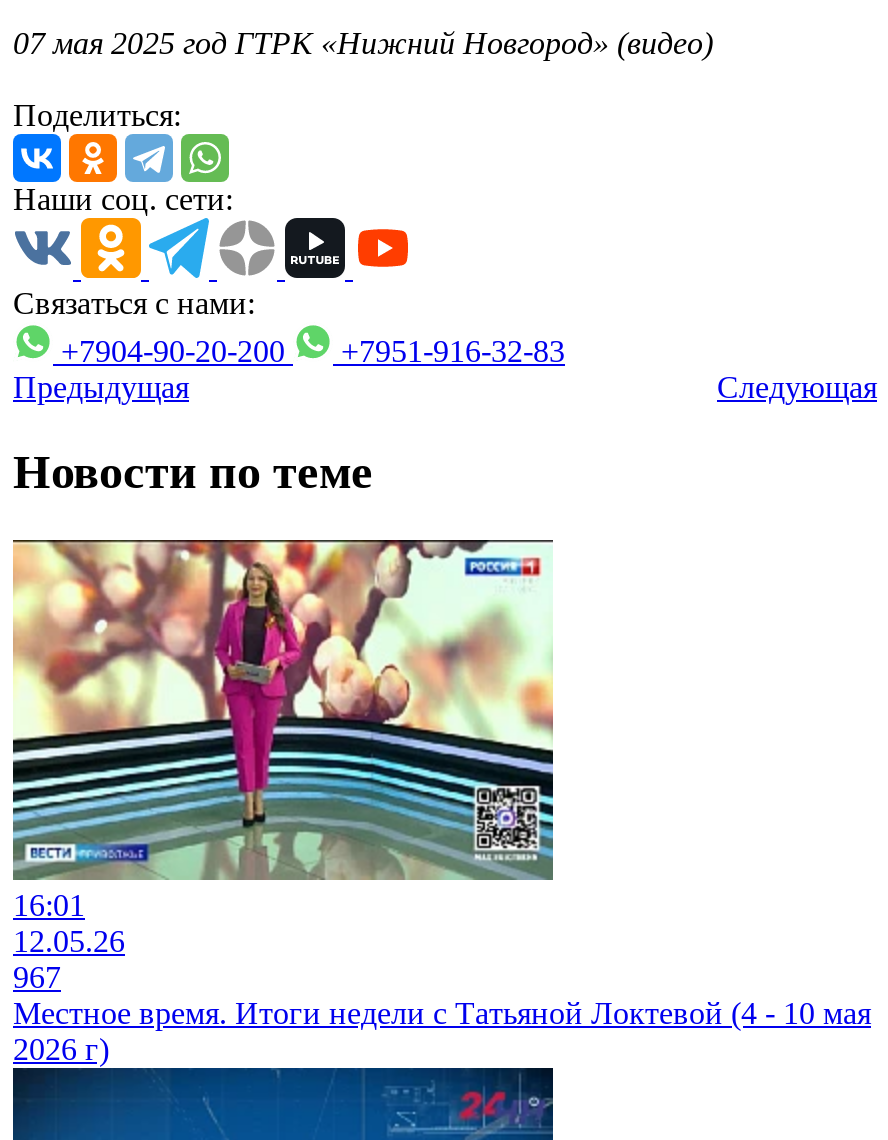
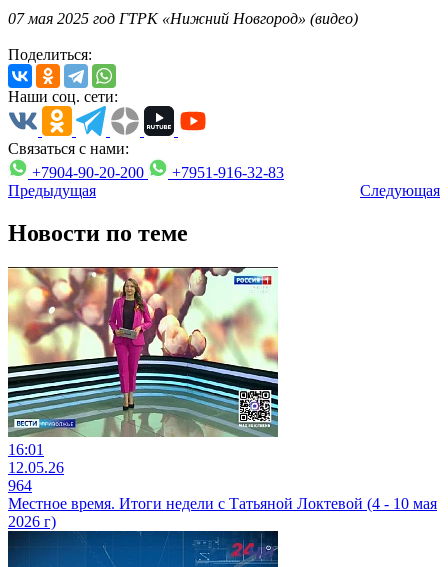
- 967
+ 964
